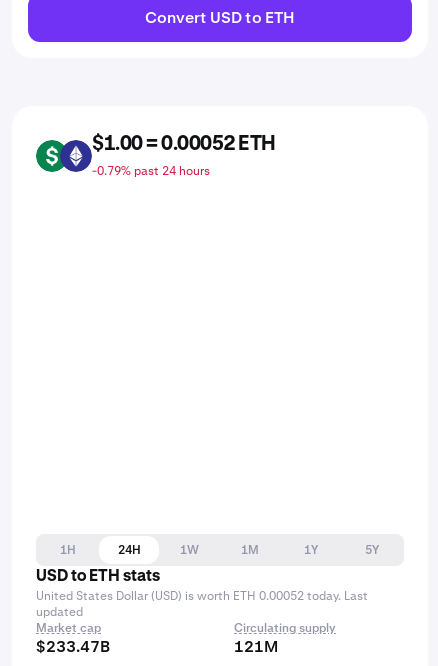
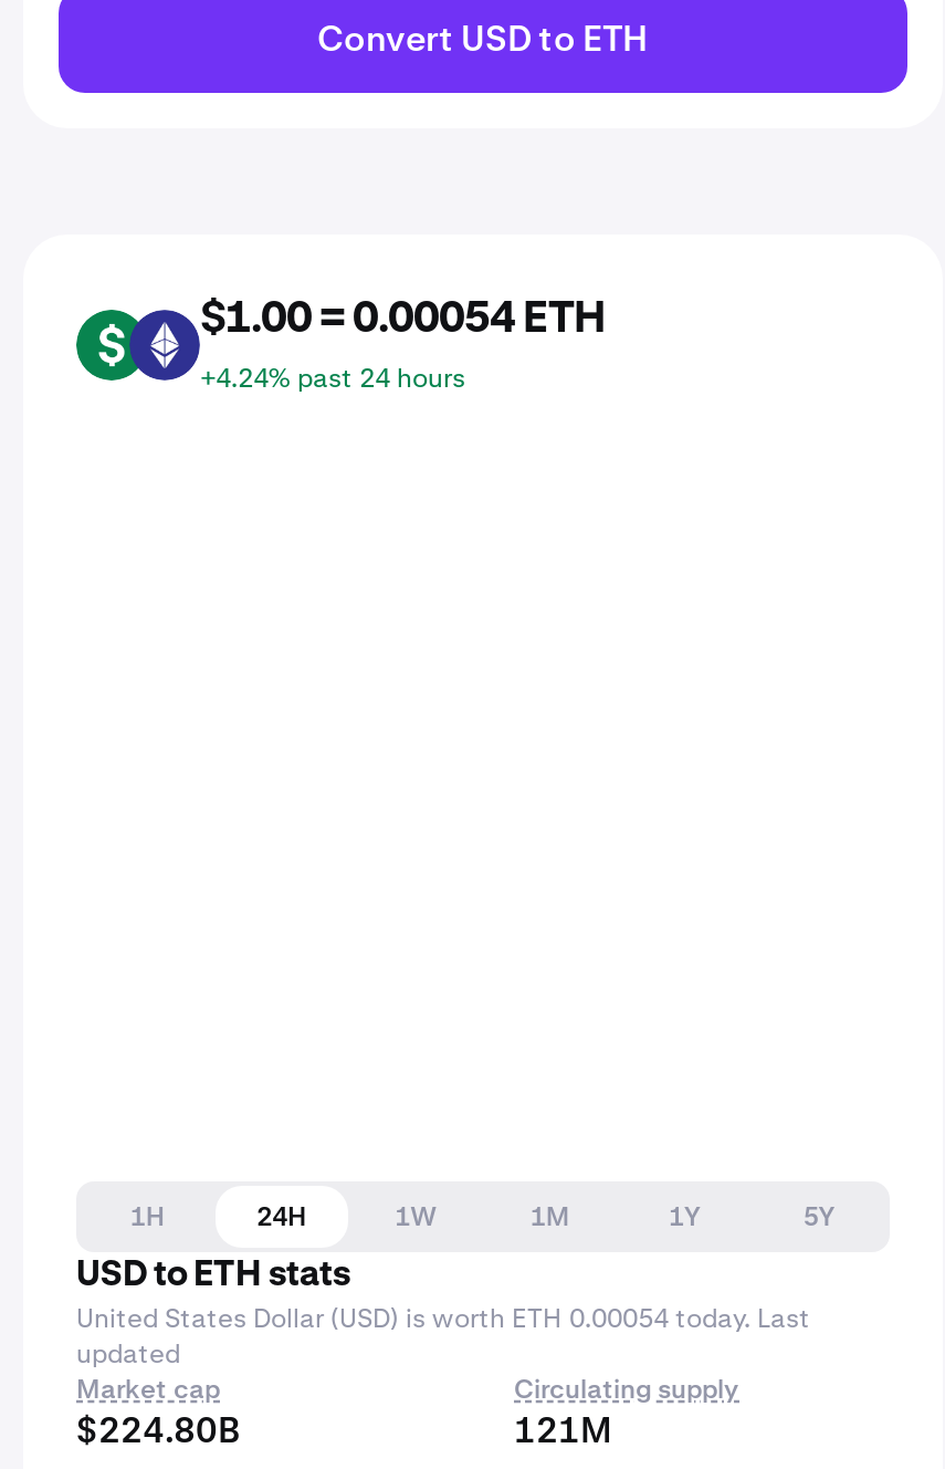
- $1.00 = 0.00052 ETH
+ $1.00 = 0.00054 ETH

- -0.79% past 24 hours
+ +4.24% past 24 hours

- United States Dollar (USD) is worth ETH 0.00052 today. Last
+ United States Dollar (USD) is worth ETH 0.00054 today. Last

- $233.47B
+ $224.80B
